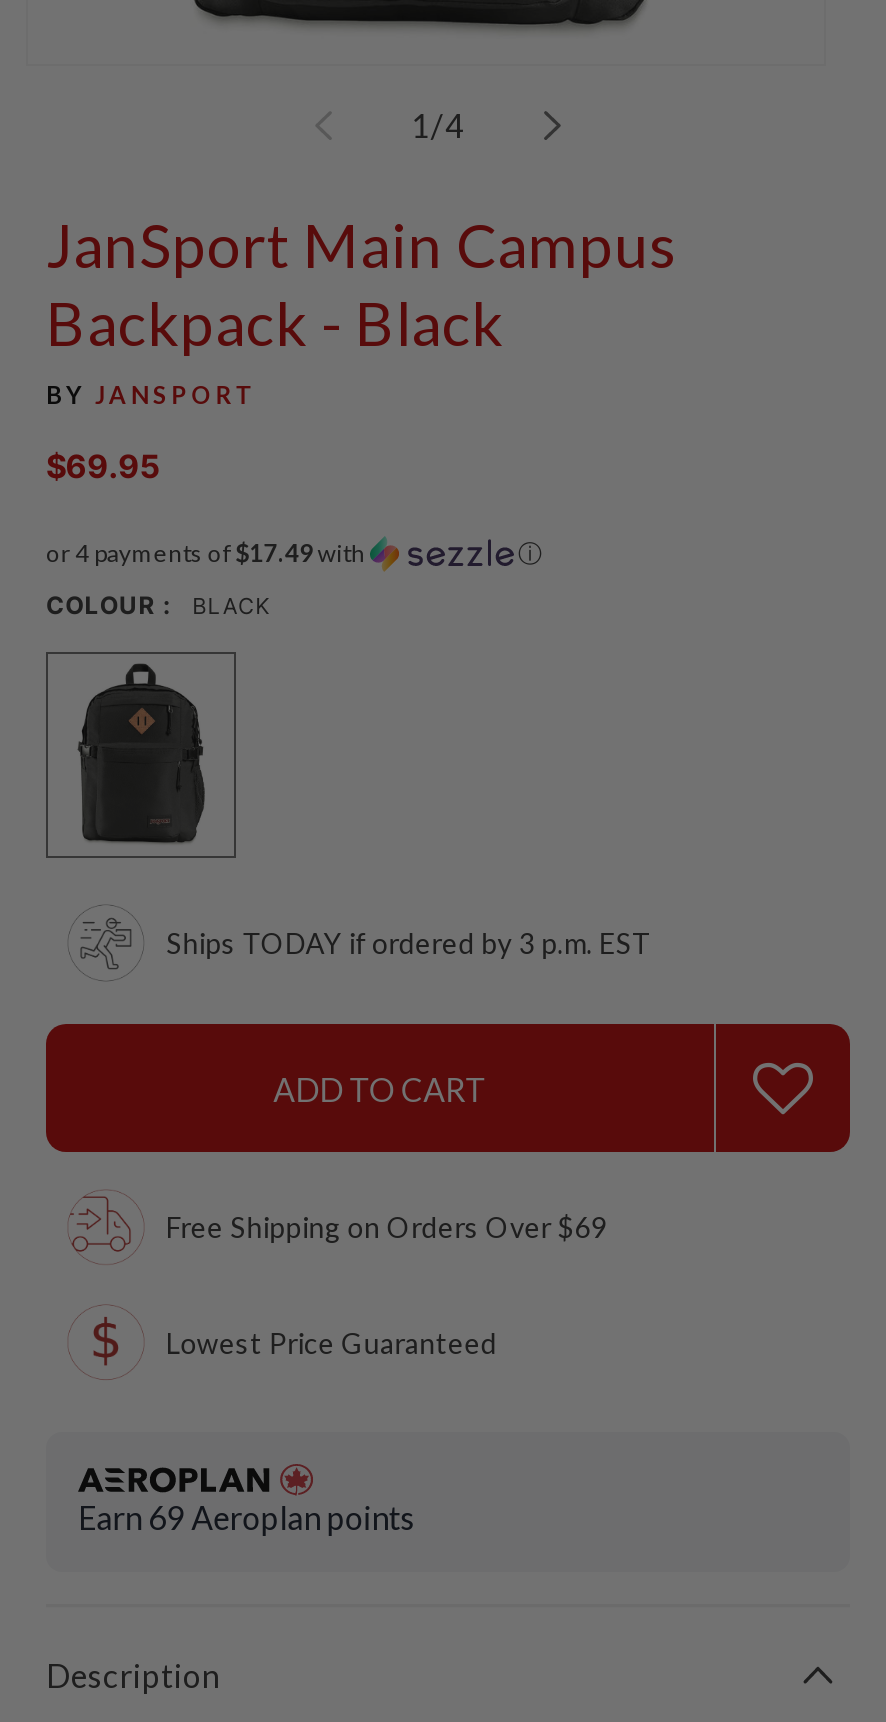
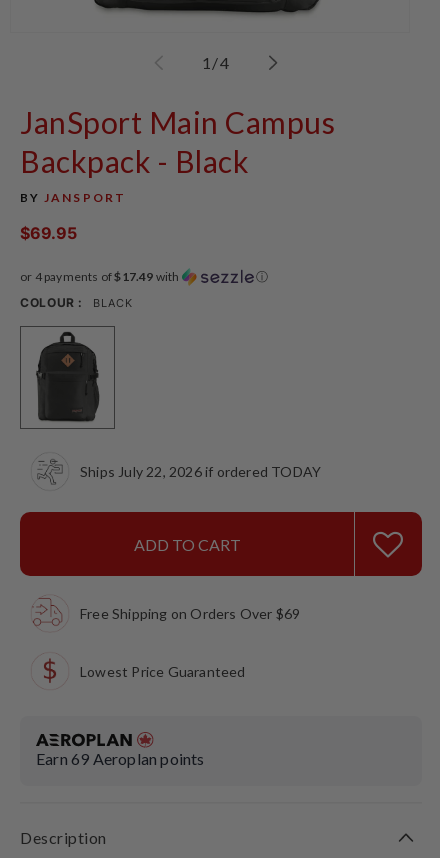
- Ships TODAY if ordered by 3 p.m. EST
+ Ships July 22, 2026 if ordered TODAY
